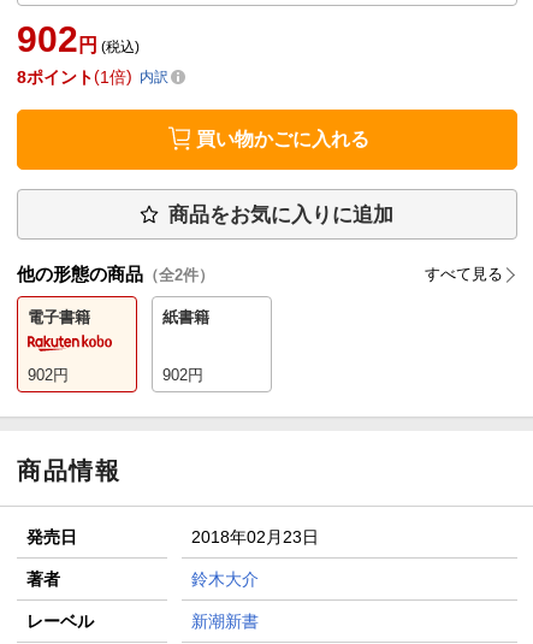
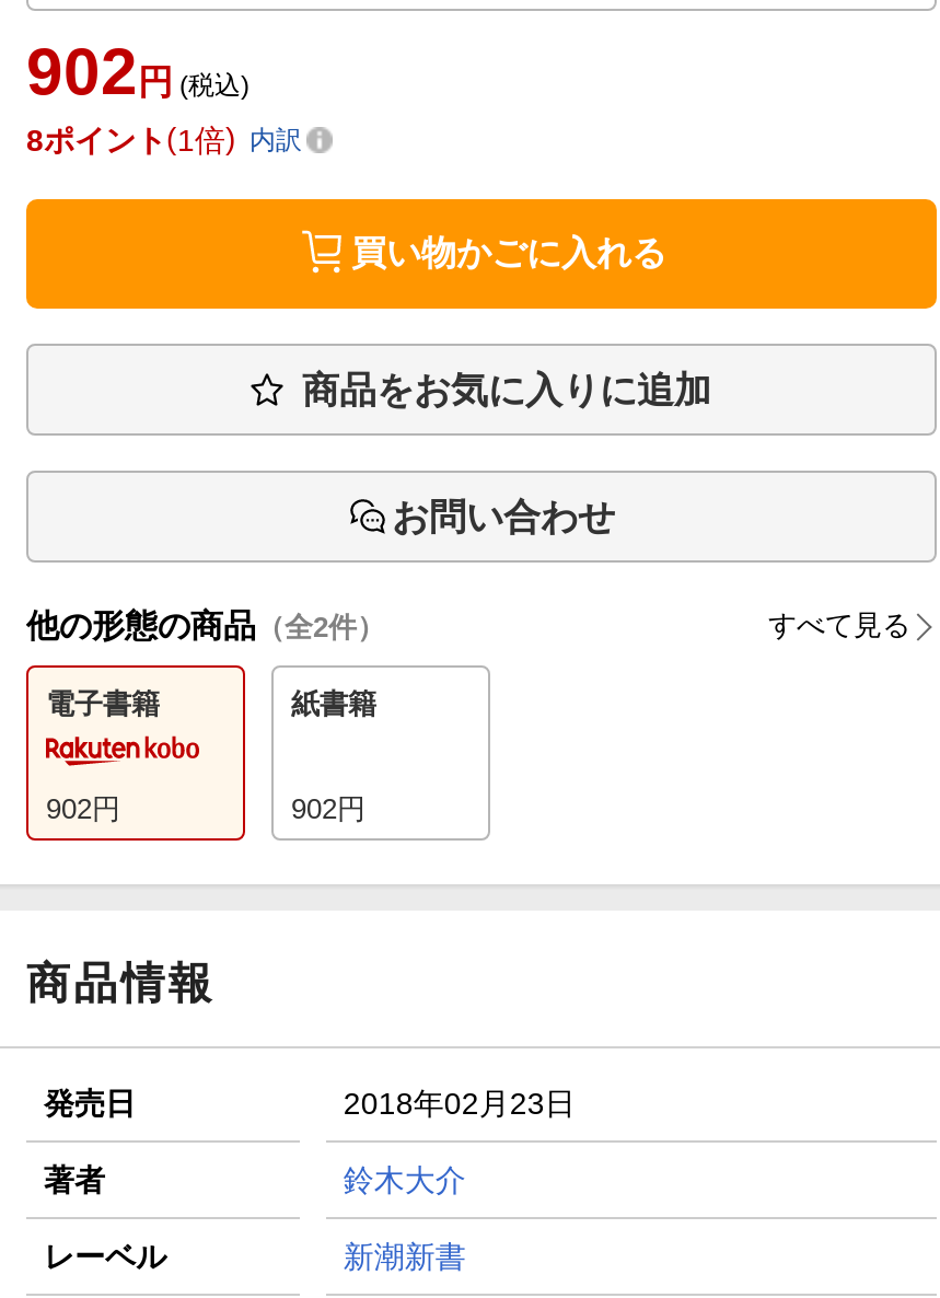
+ お問い合わせ
